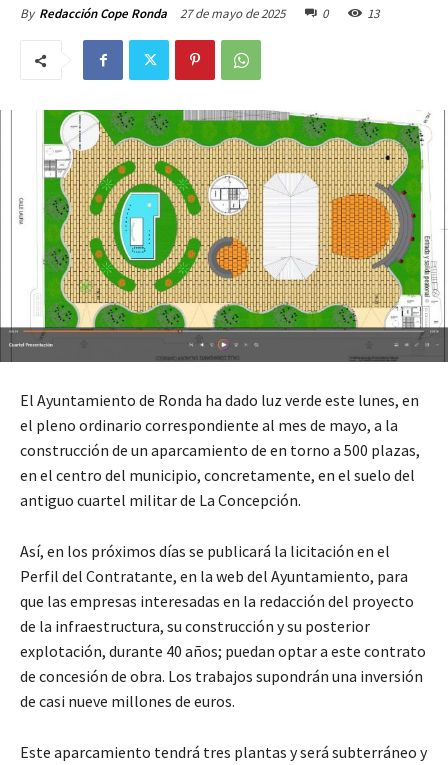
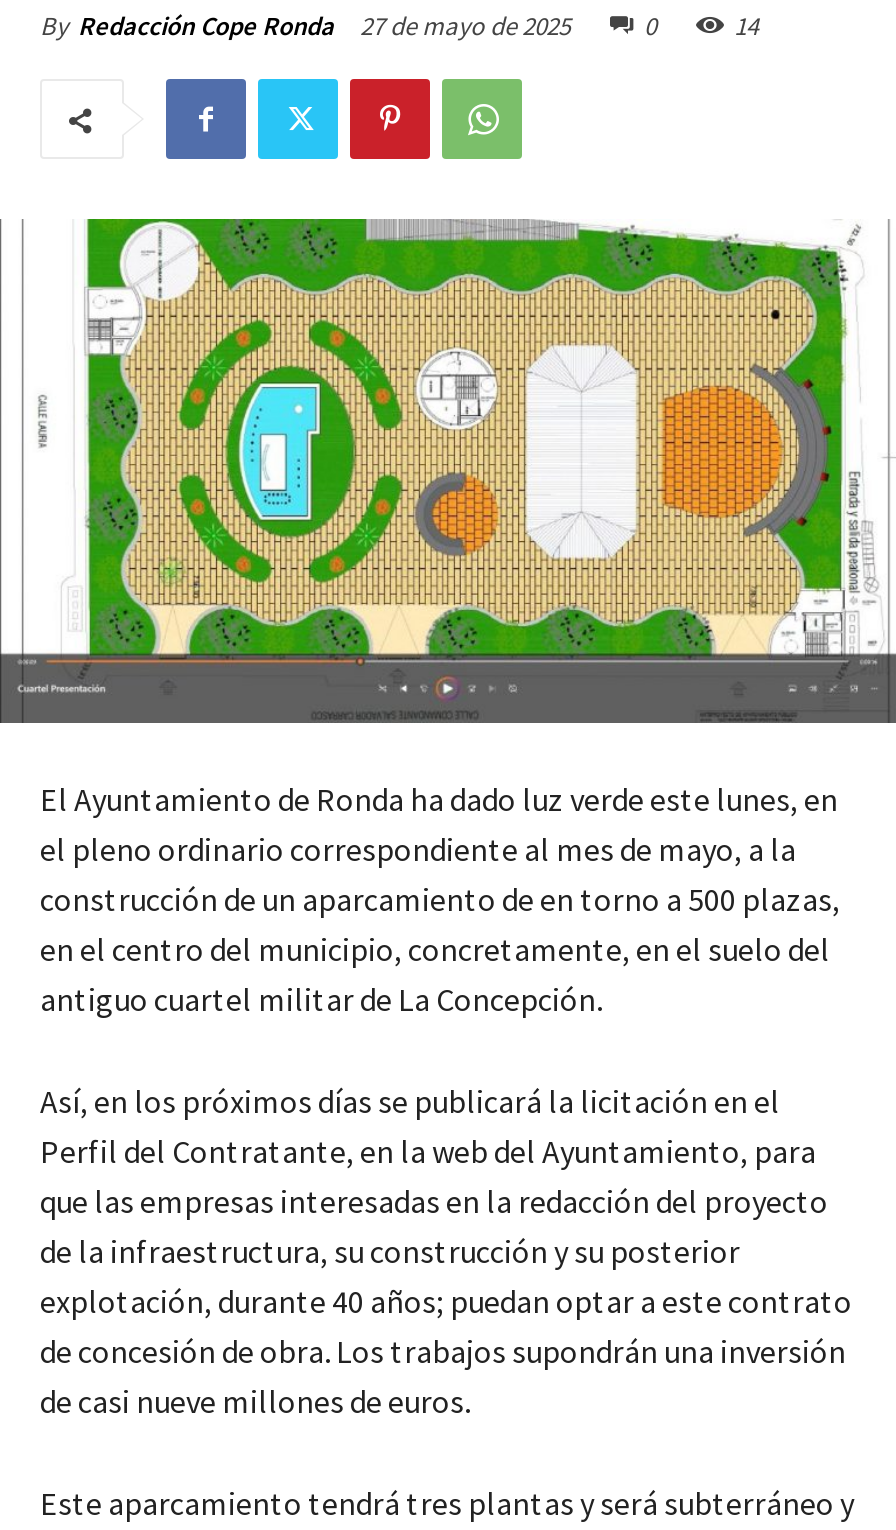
- 13
+ 14
